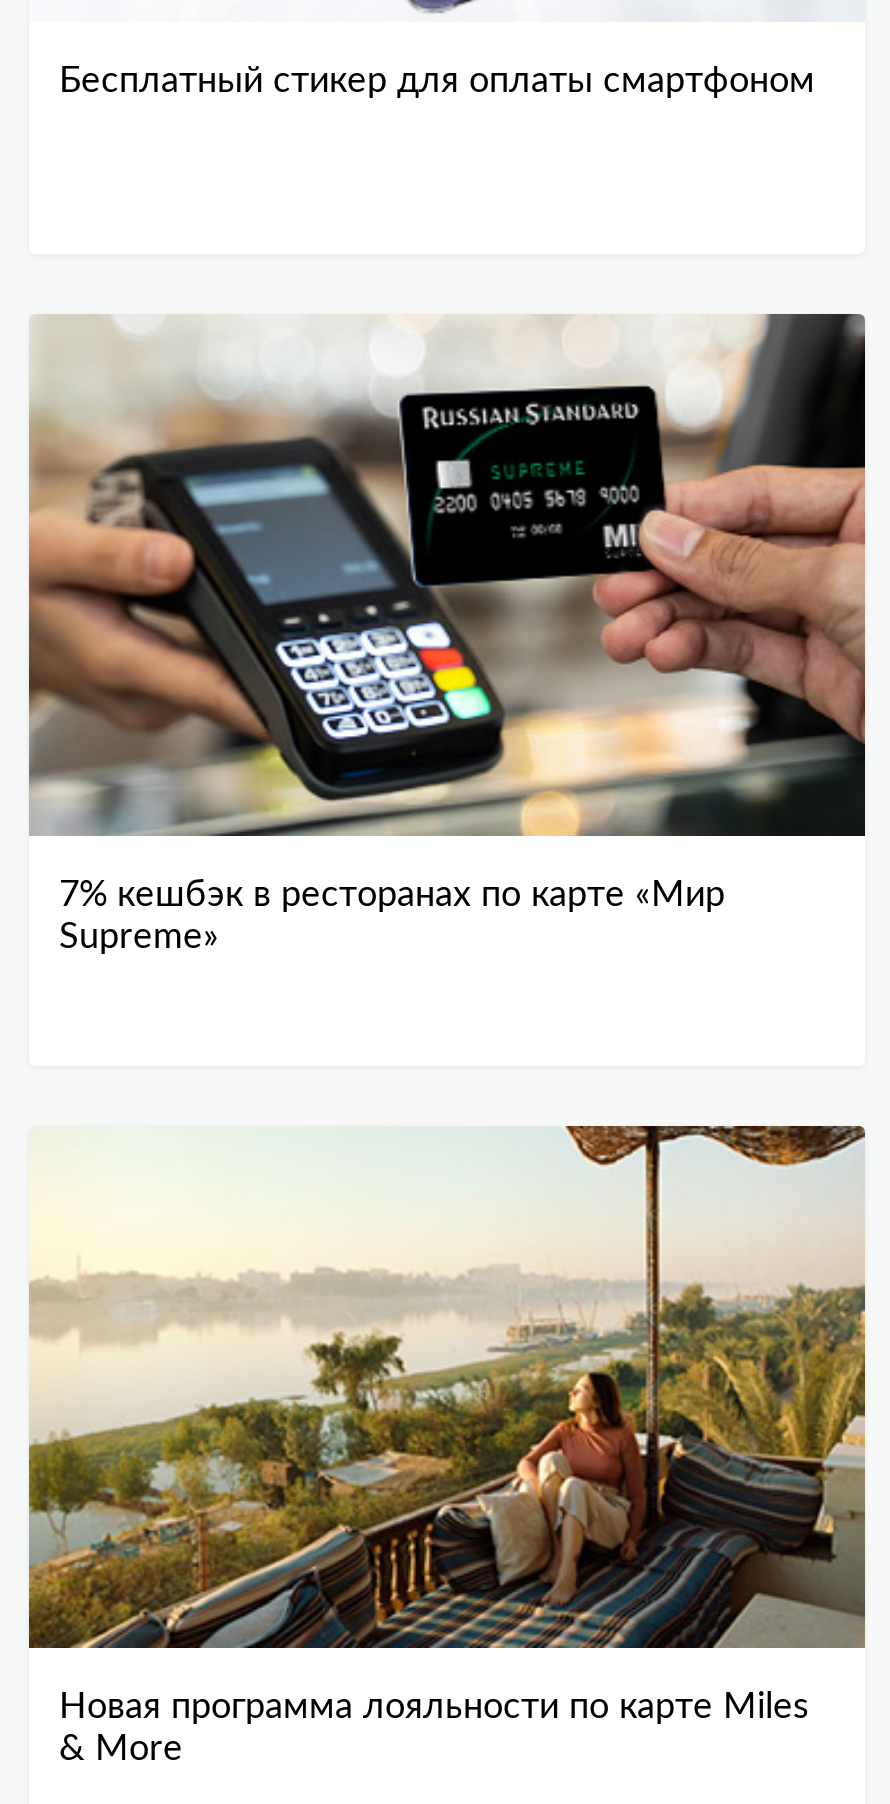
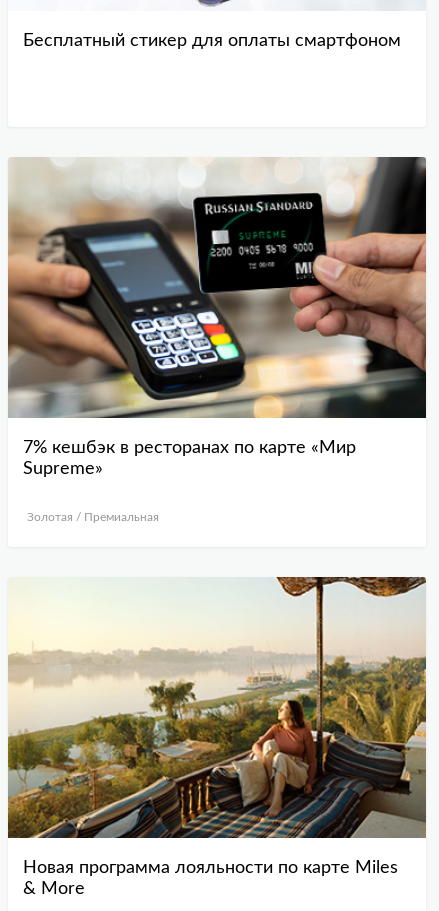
+ Золотая / Премиальная
